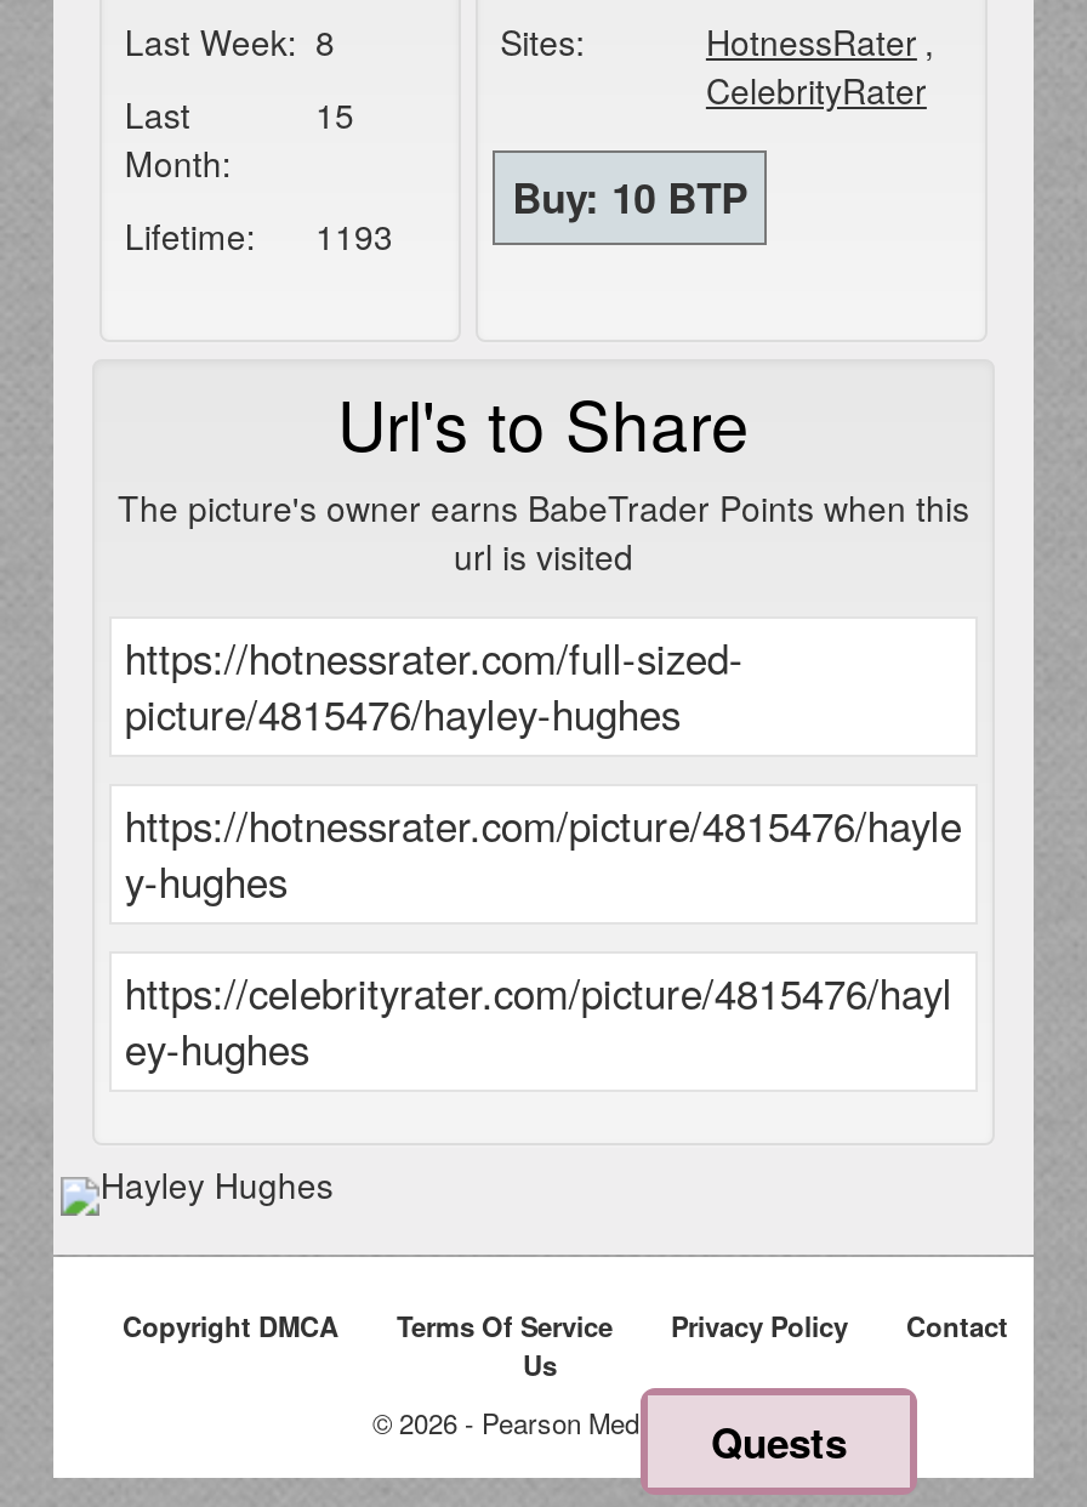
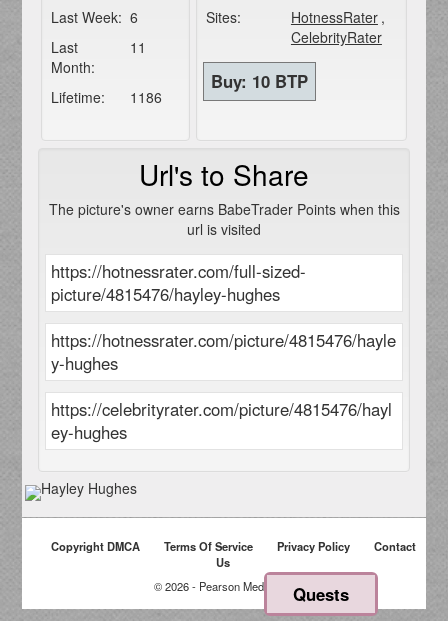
- Last Week: 8
+ Last Week: 6

- 15
+ 11

- Lifetime: 1193
+ Lifetime: 1186
